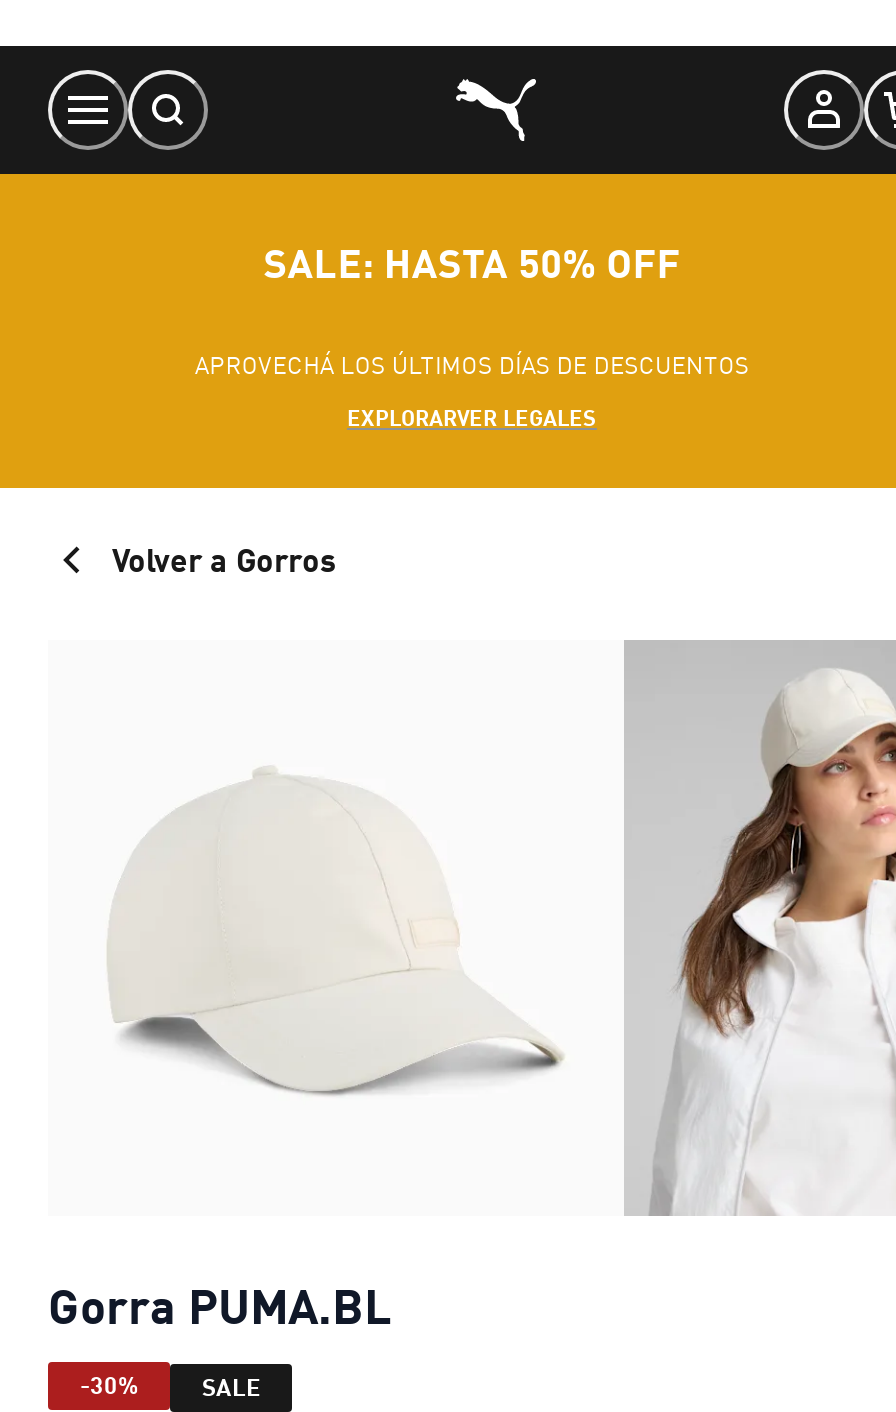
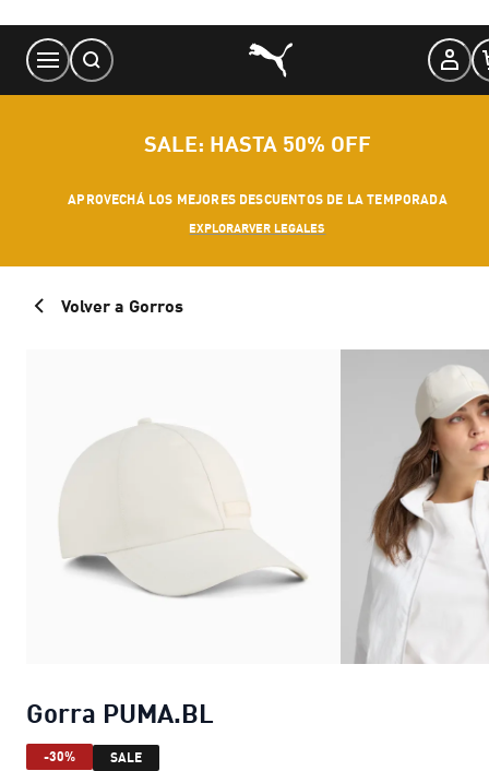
- APROVECHÁ LOS ÚLTIMOS DÍAS DE DESCUENTOS
+ APROVECHÁ LOS MEJORES DESCUENTOS DE LA TEMPORADA
